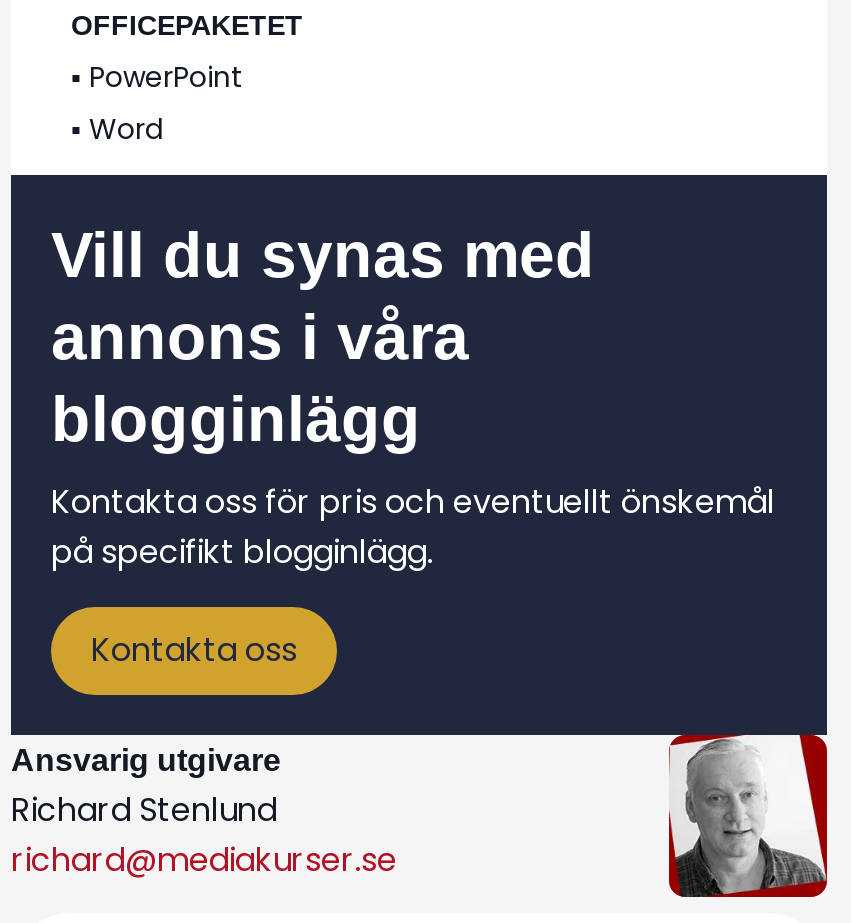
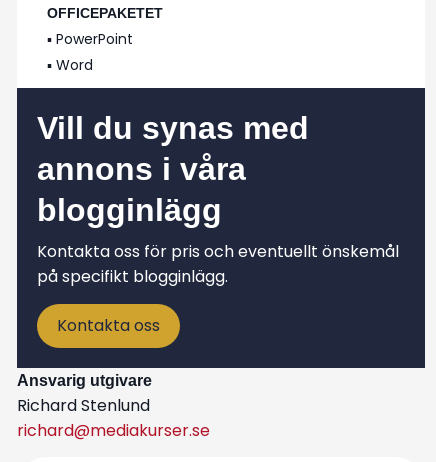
- [image]
